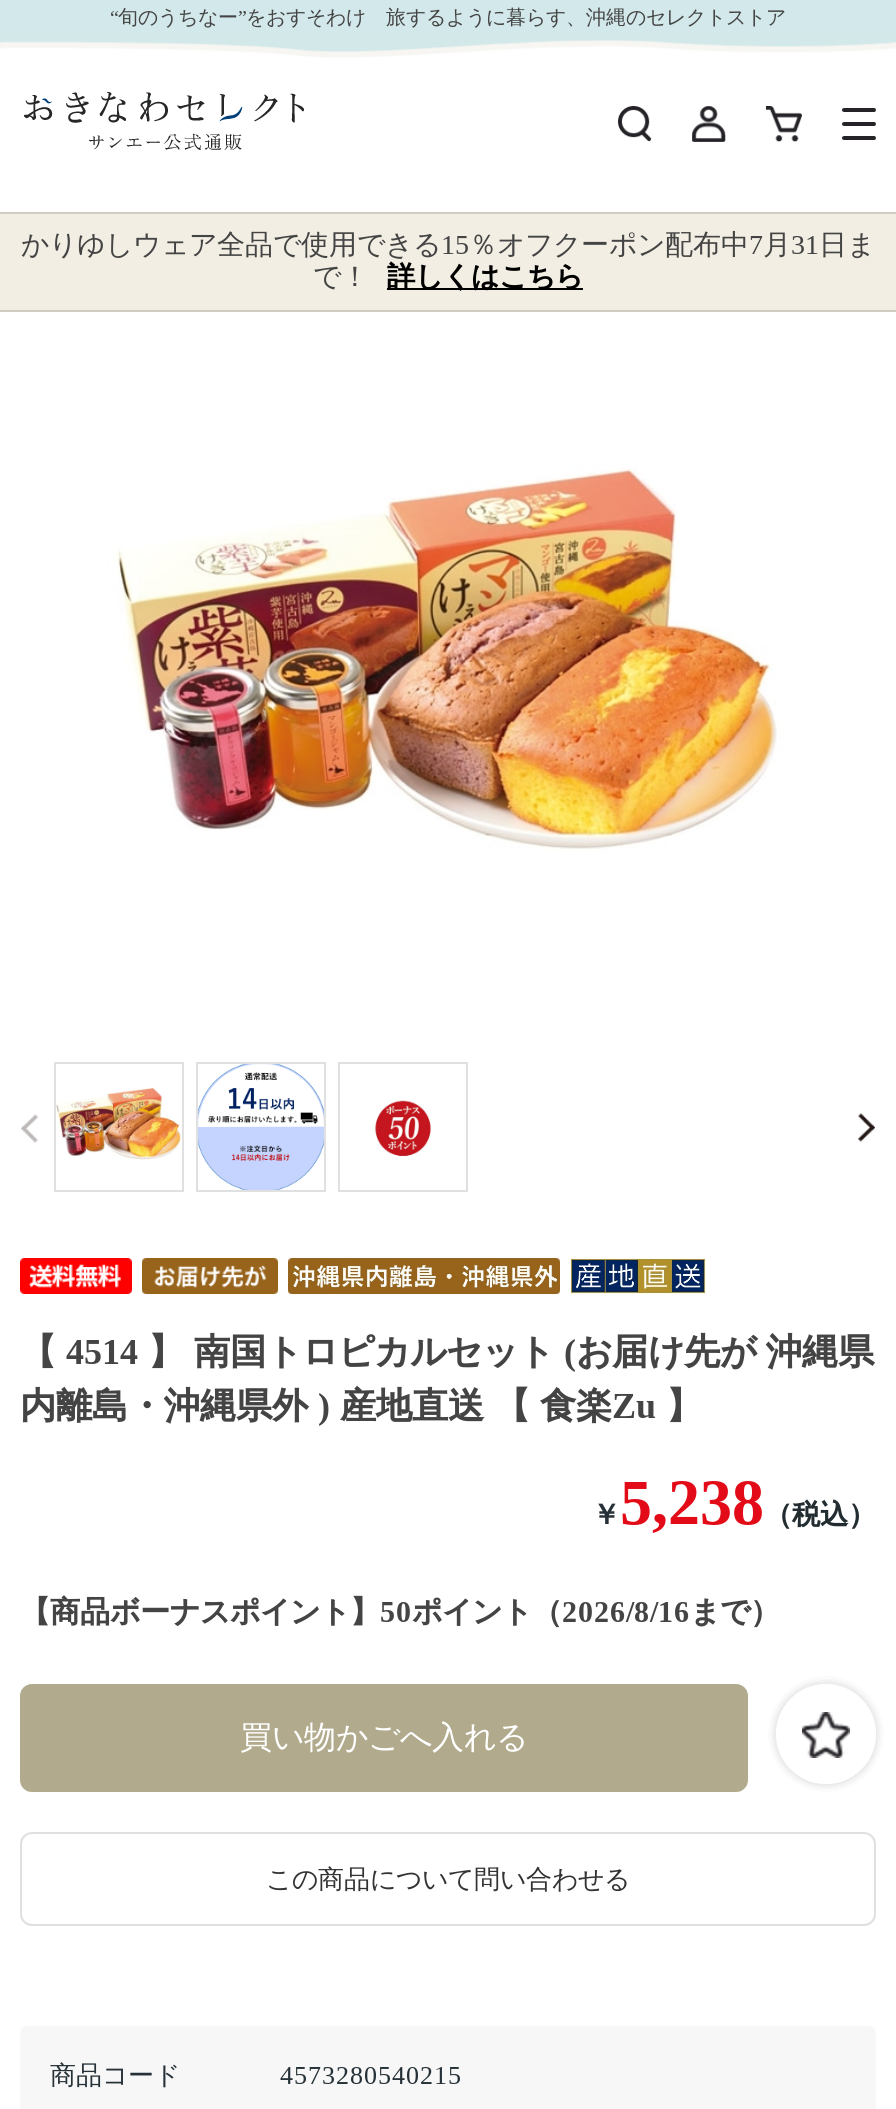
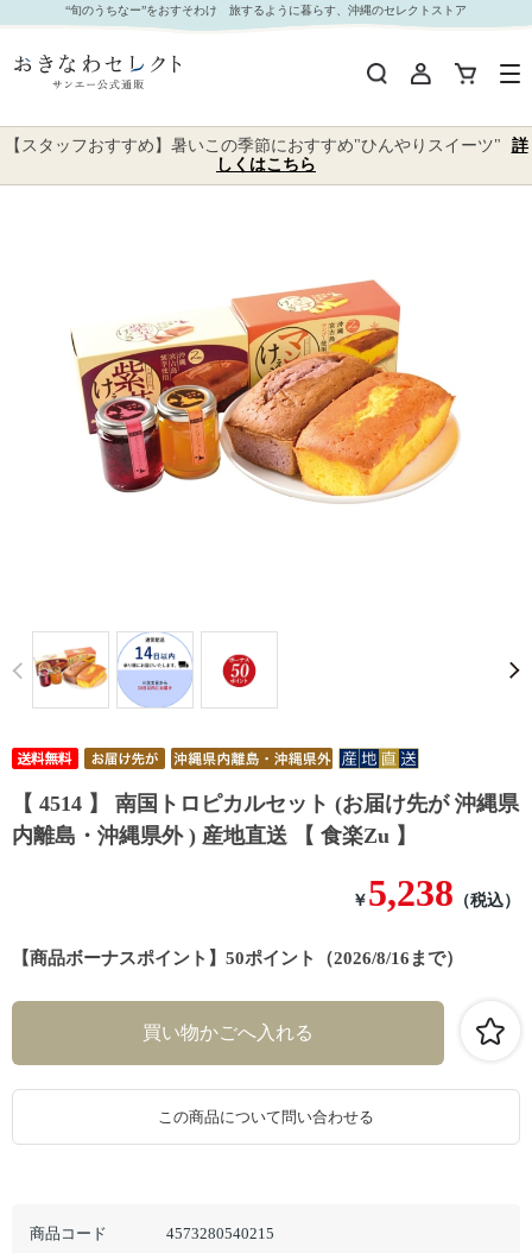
- かりゆしウェア全品で使用できる15％オフクーポン配布中7月31日ま
- で！ 詳しくはこちら
+ 【スタッフおすすめ】暑いこの季節におすすめ"ひんやりスイーツ" 詳
+ しくはこちら
